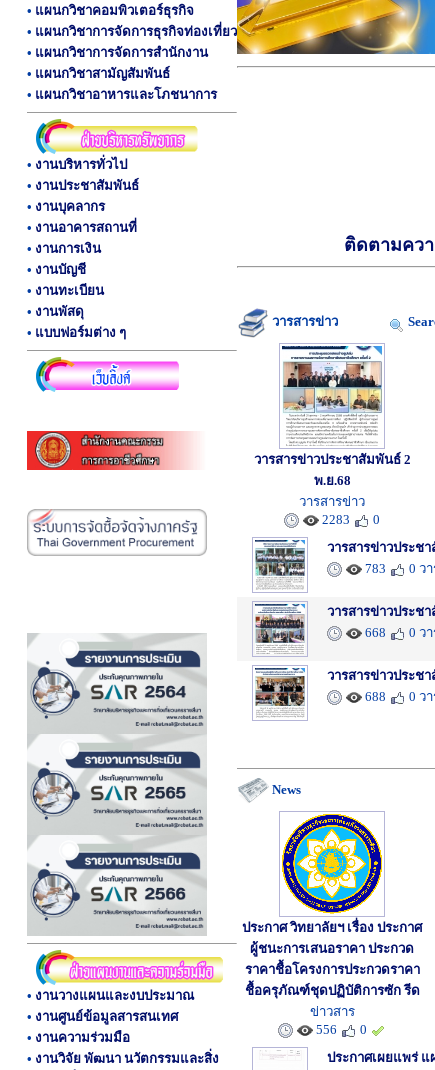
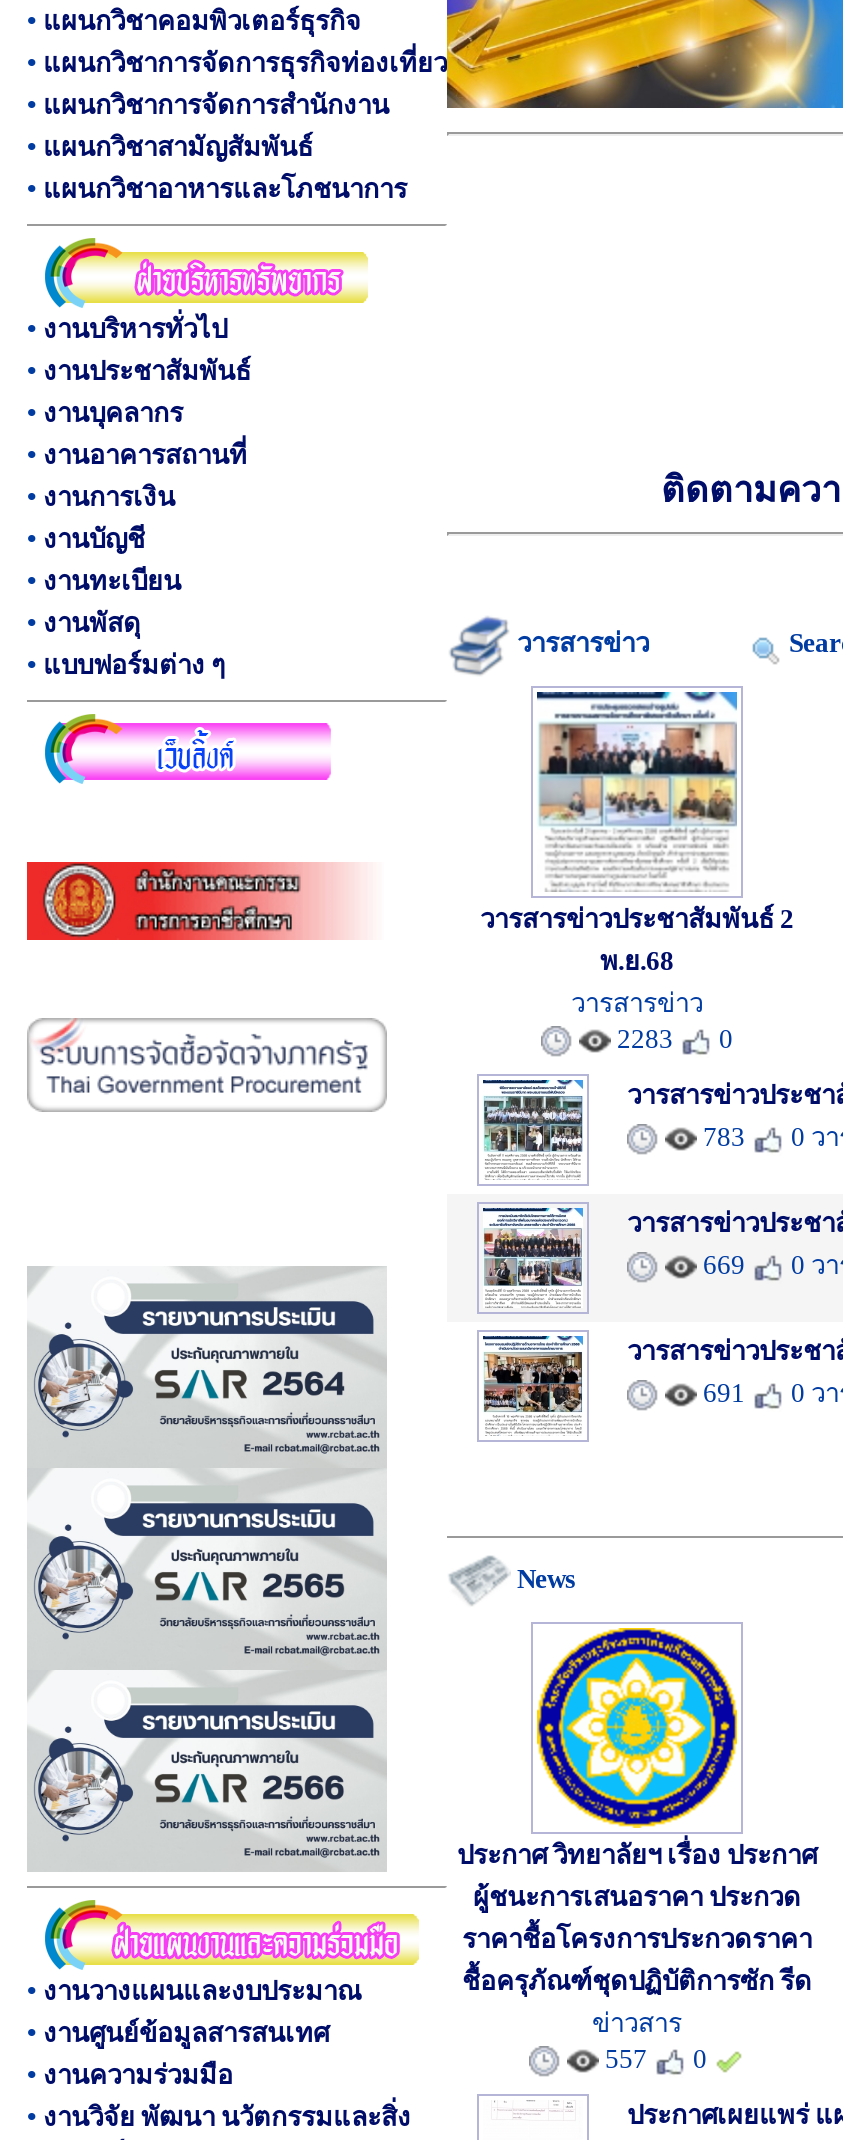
- 668
+ 669

- 688
+ 691

- 556 0
+ 557 0
